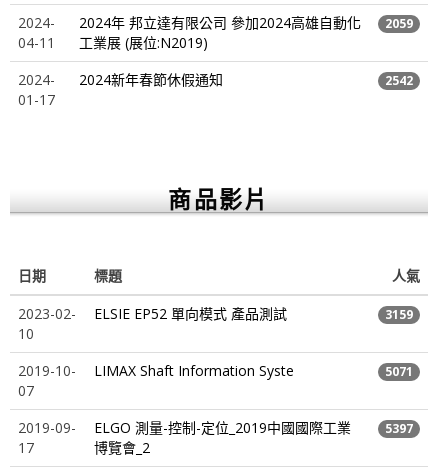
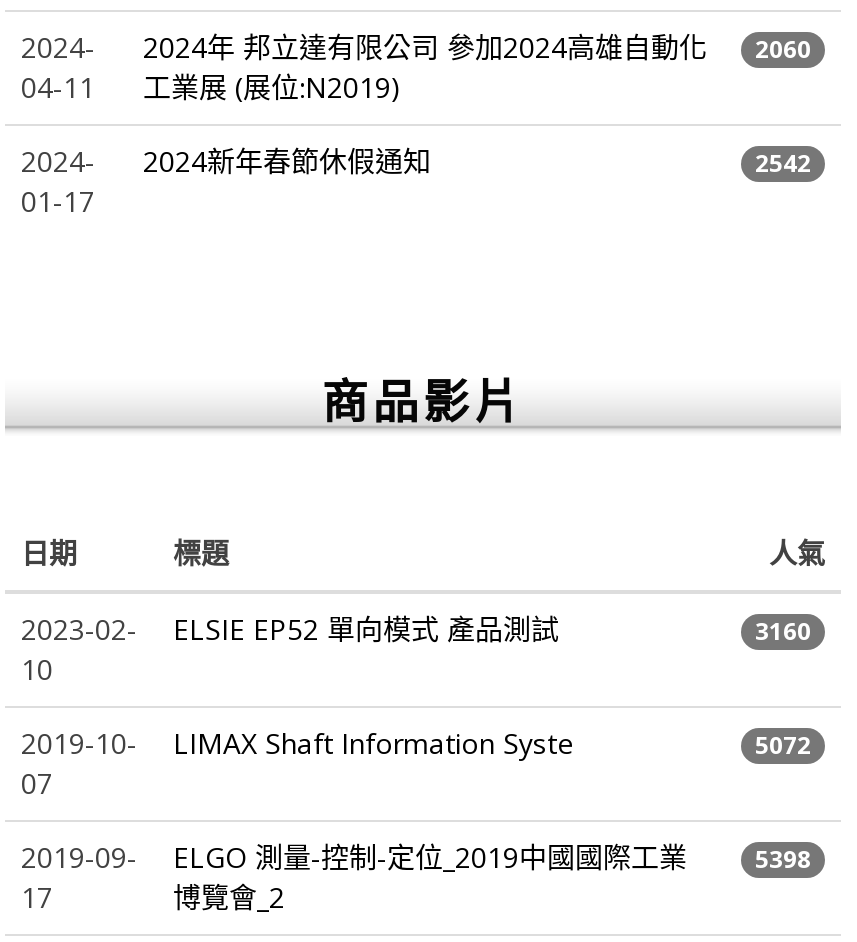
- 2024- 2024年 邦立達有限公司 參加2024高雄自動化 2059
+ 2024- 2024年 邦立達有限公司 參加2024高雄自動化 2060

- 3159
+ 3160

- 5071
+ 5072

- 2019-09- ELGO 測量-控制-定位_2019中國國際工業 5397
+ 2019-09- ELGO 測量-控制-定位_2019中國國際工業 5398
